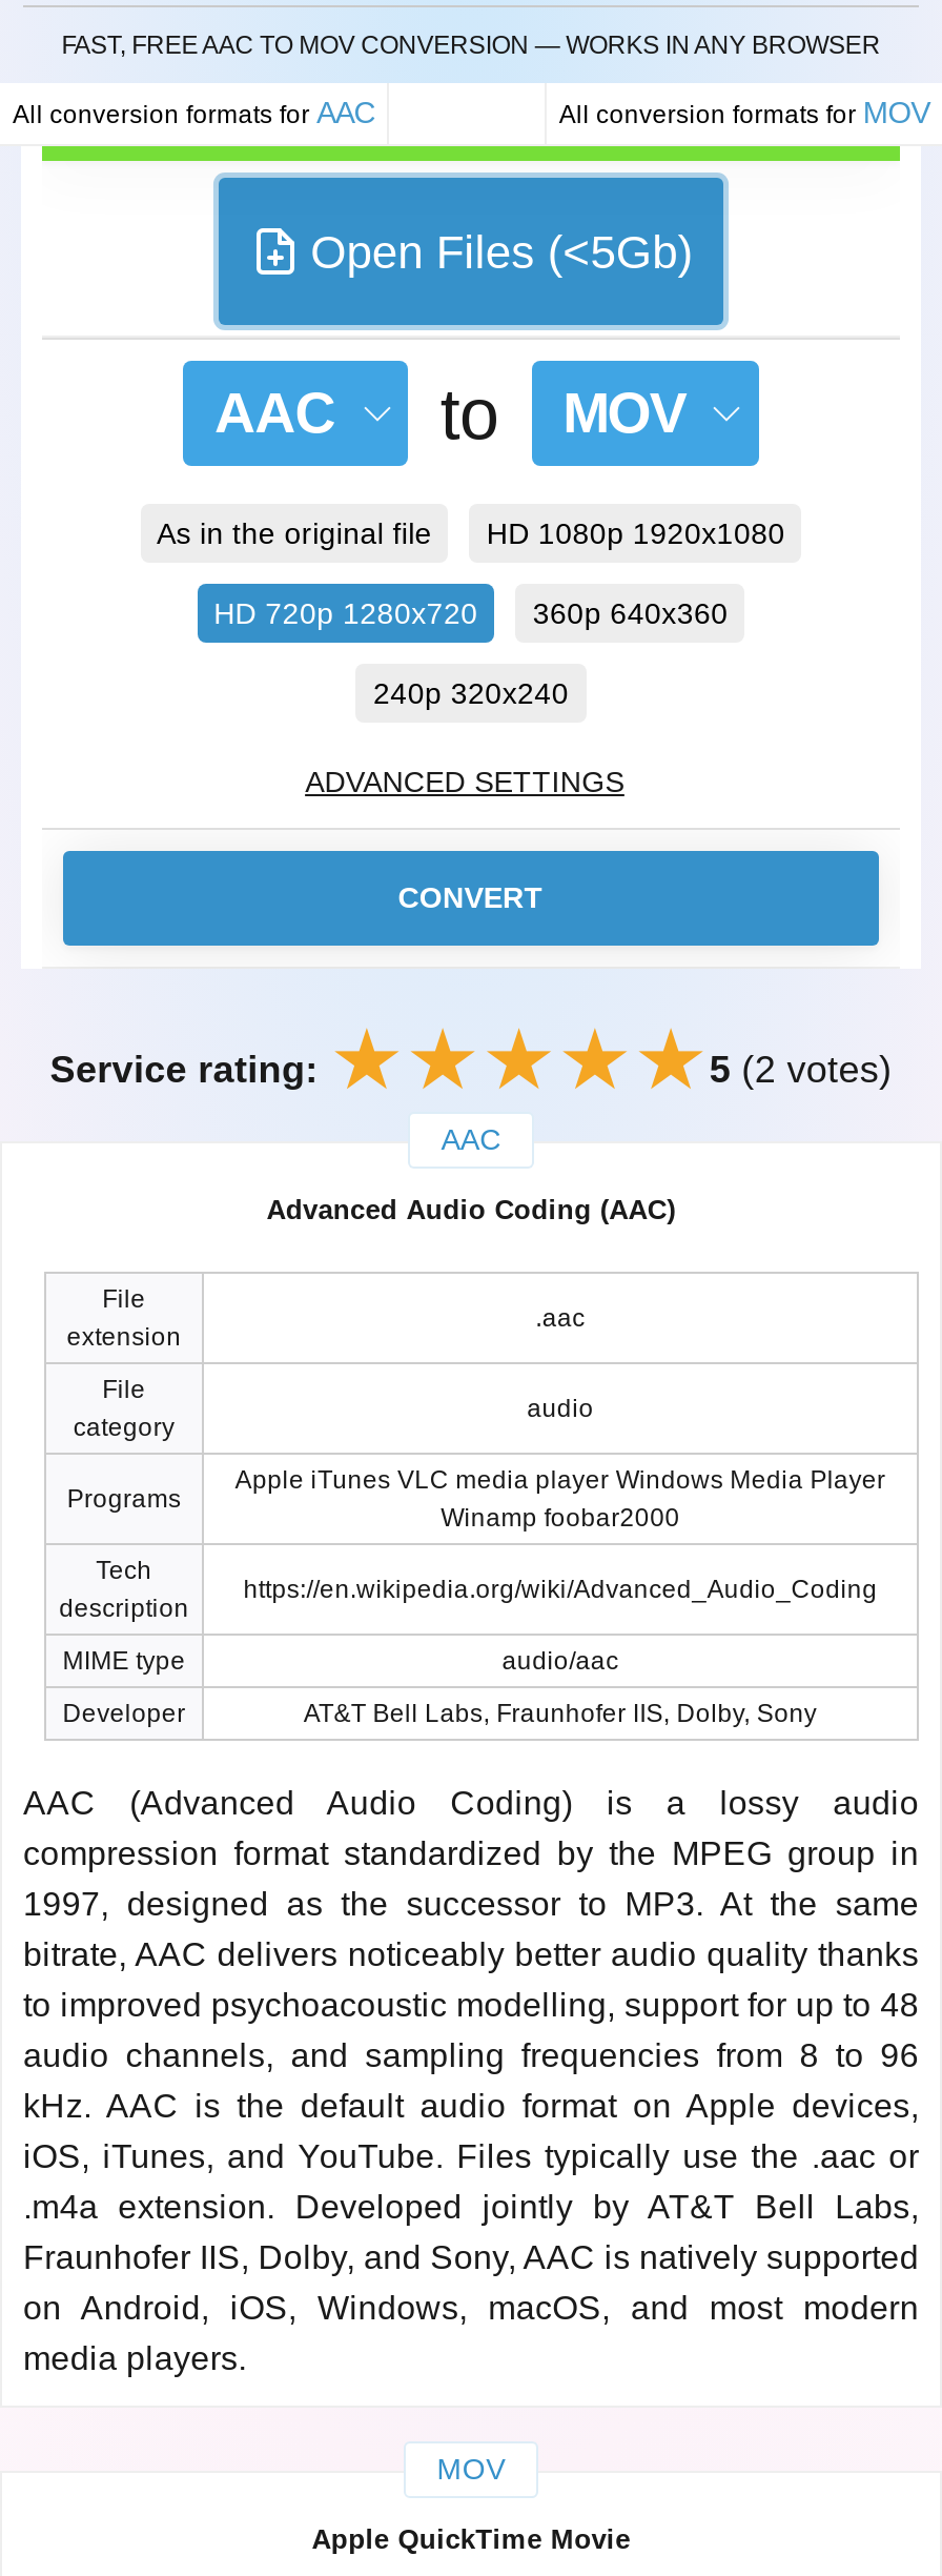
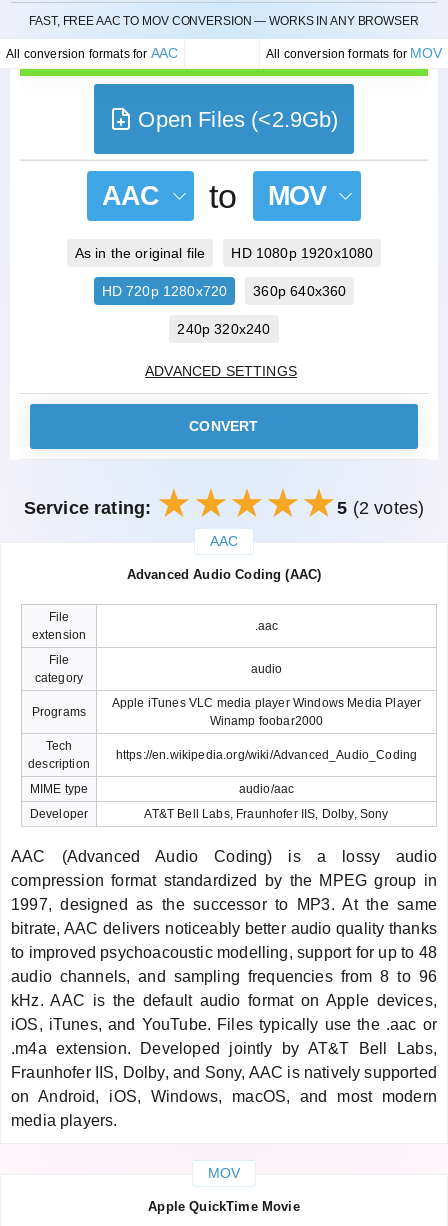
- Open Files (<5Gb)
+ Open Files (<2.9Gb)
